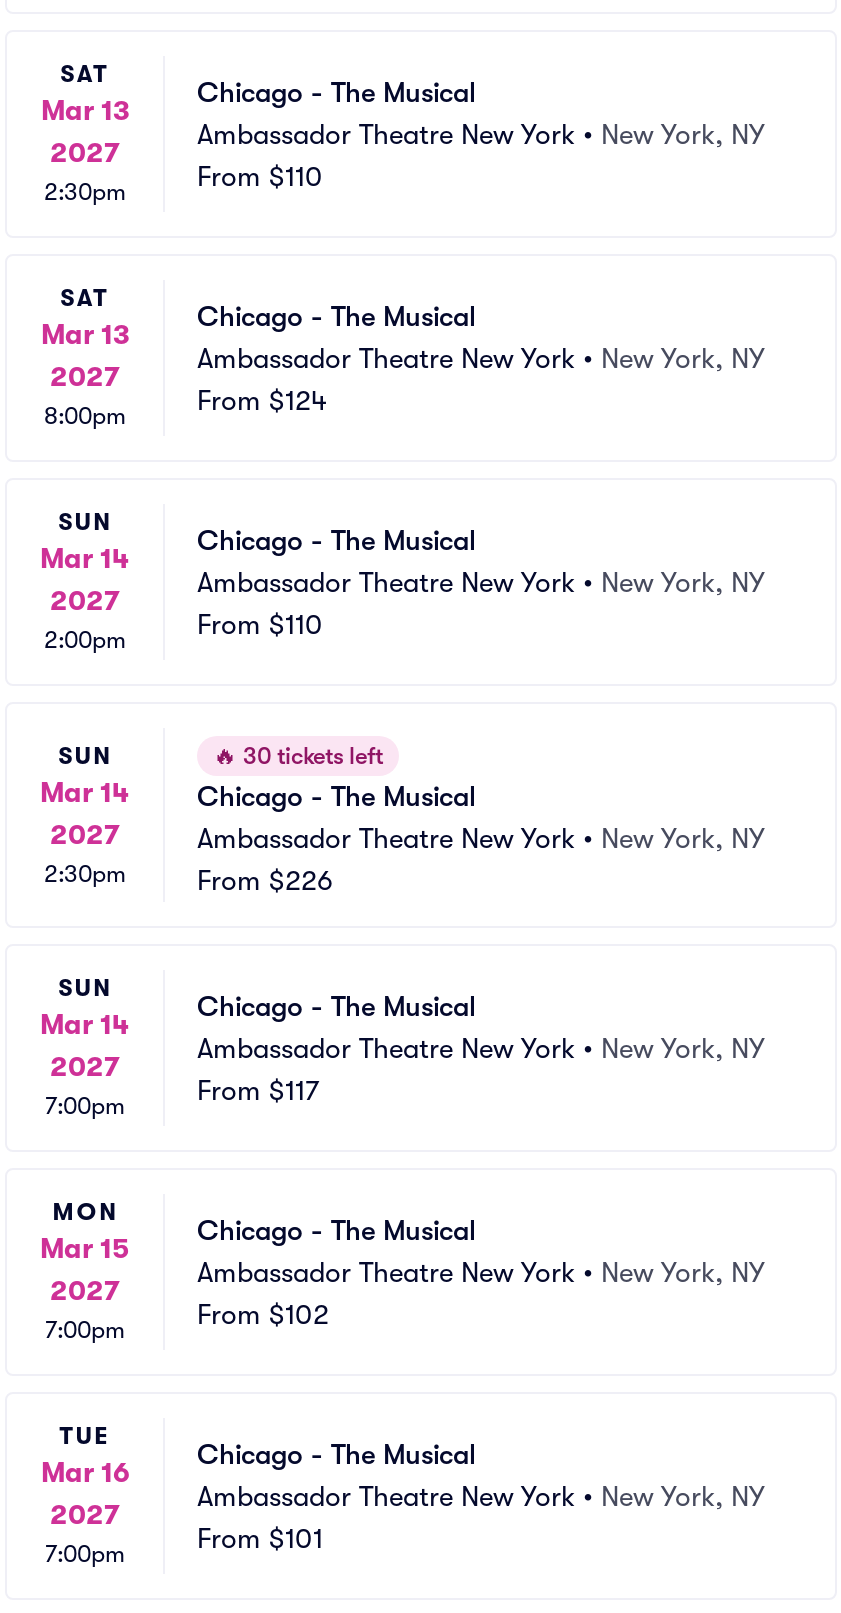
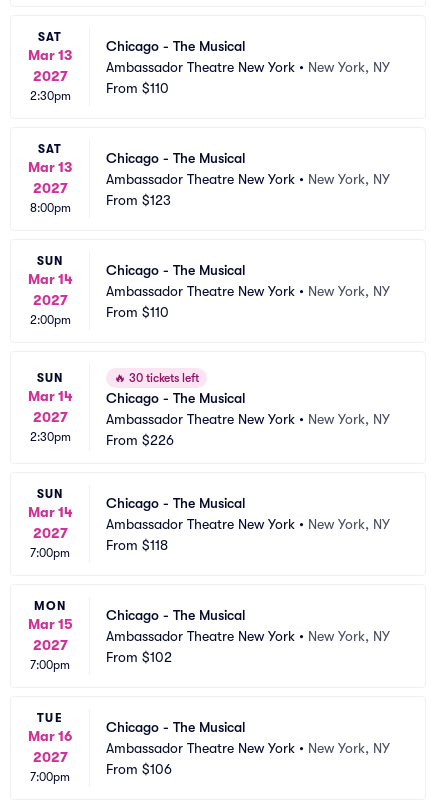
- From $124
+ From $123

- From $117
+ From $118

- From $101
+ From $106
